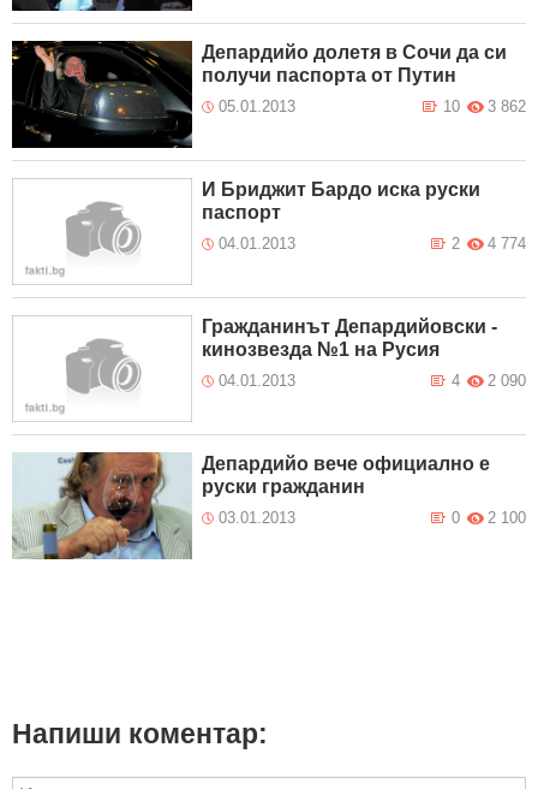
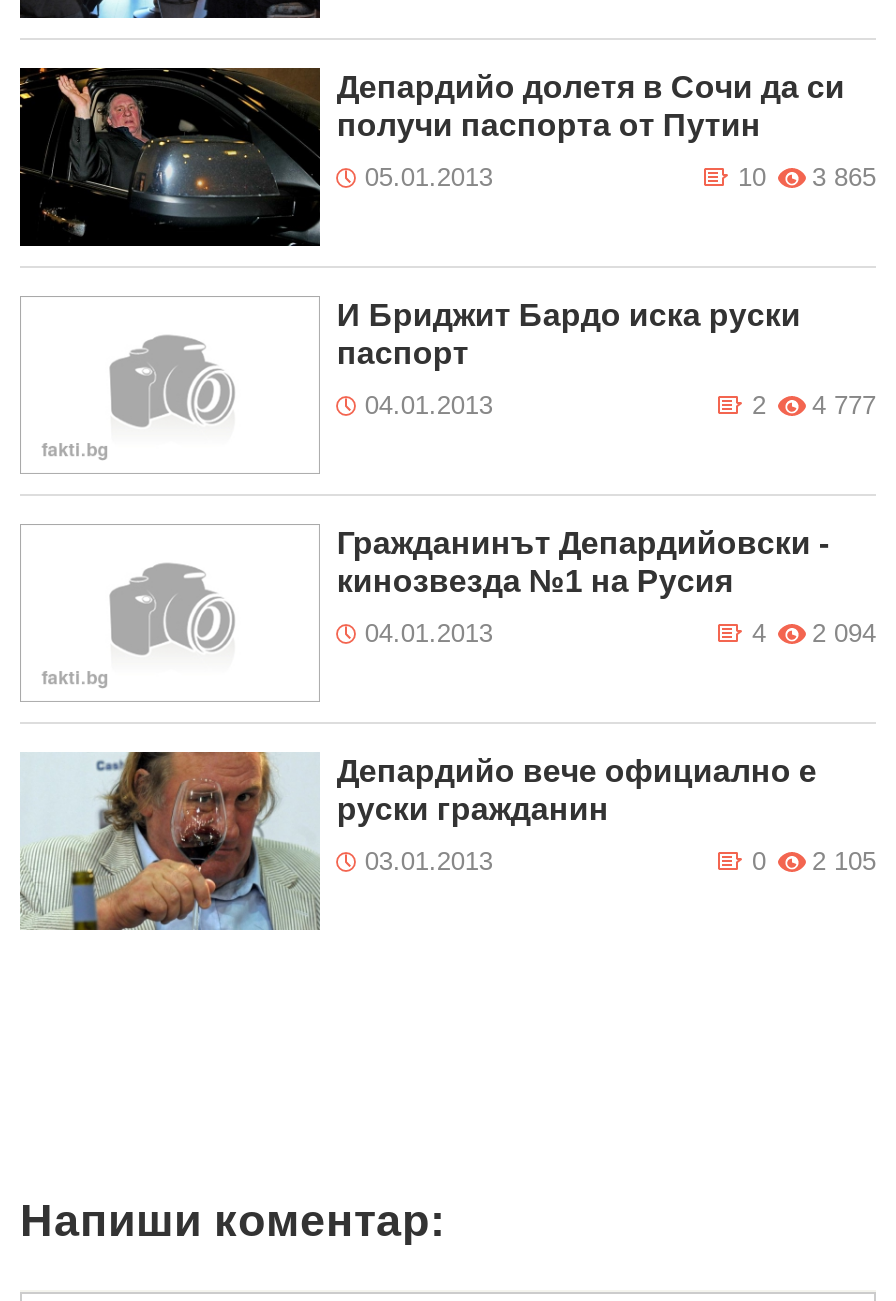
- 10 3 862
+ 10 3 865

- 2 4 774
+ 2 4 777

- 4 2 090
+ 4 2 094

- 0 2 100
+ 0 2 105
